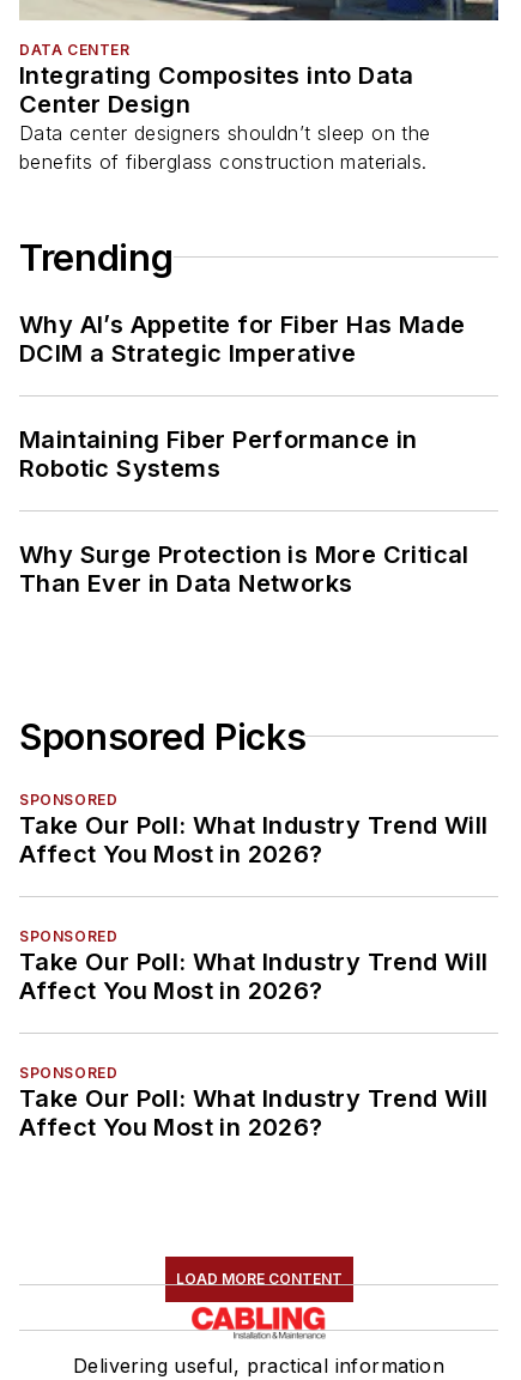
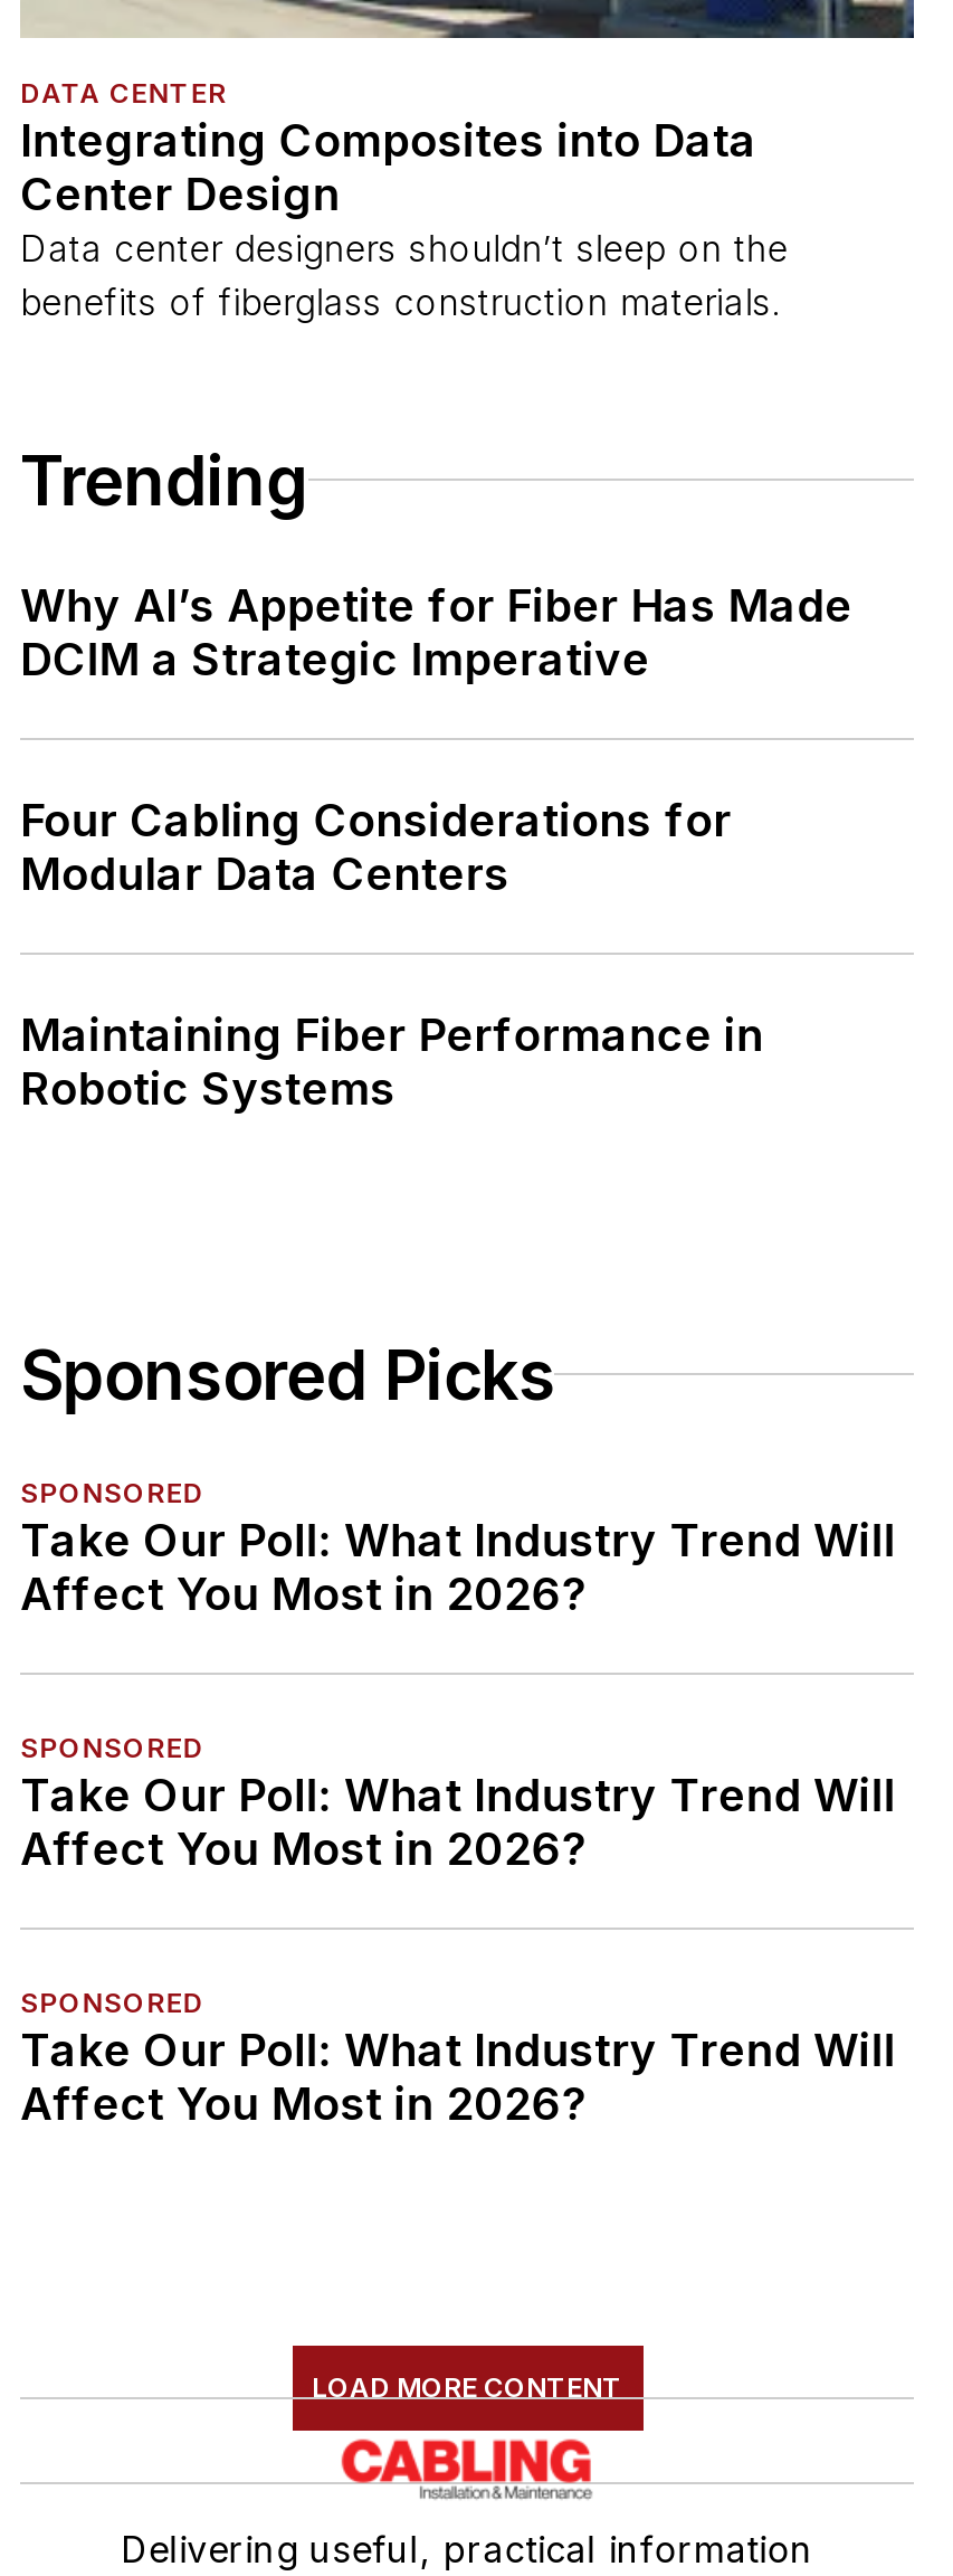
+ Four Cabling Considerations for
+ Modular Data Centers

moved down: Maintaining Fiber Performance in | Robotic Systems

- Why Surge Protection is More Critical
- Than Ever in Data Networks
